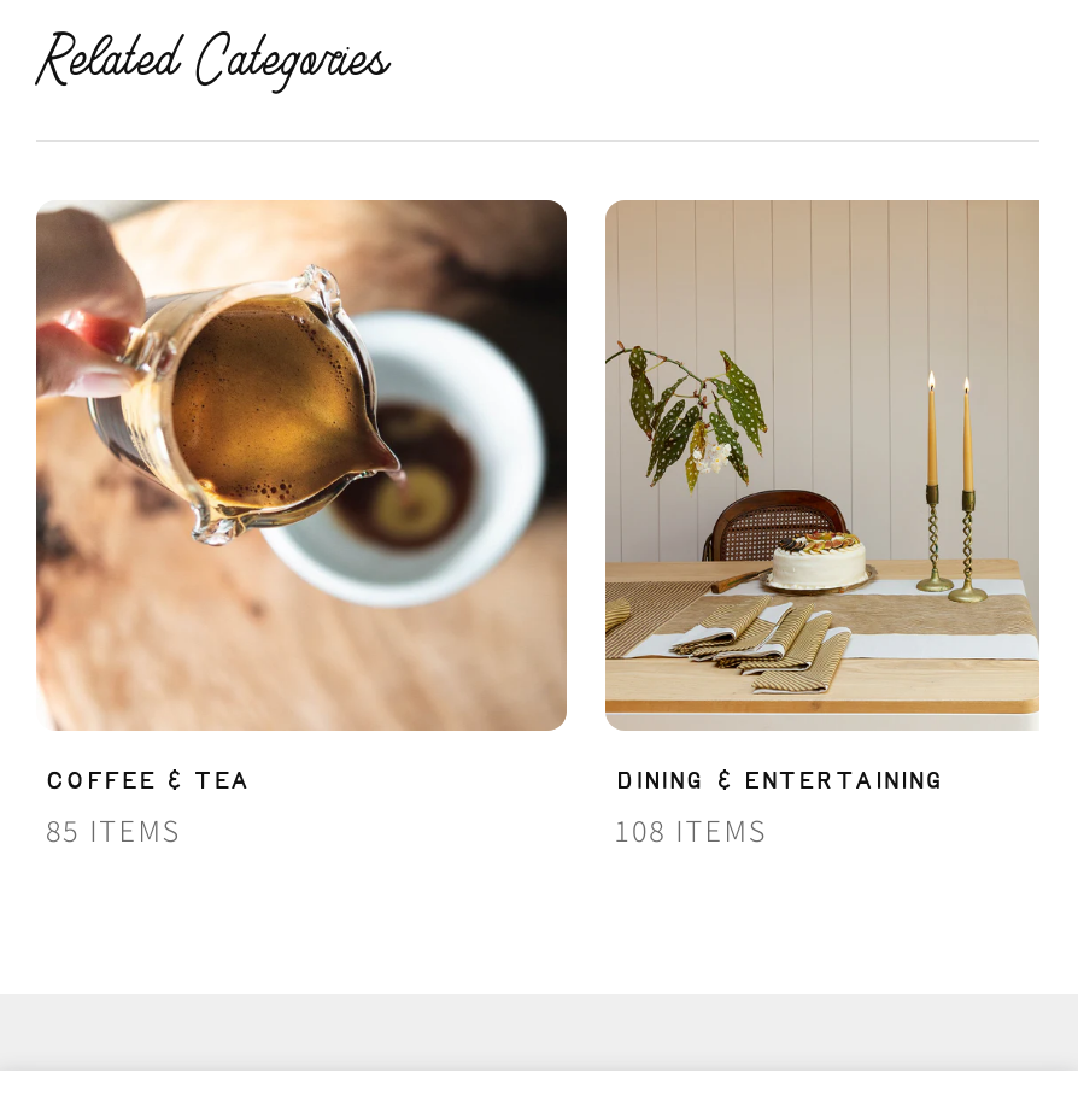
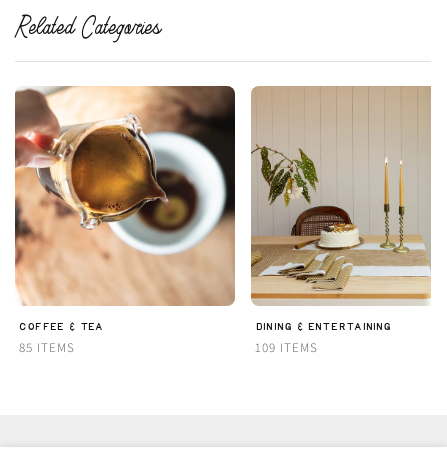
- 108 ITEMS
+ 109 ITEMS
